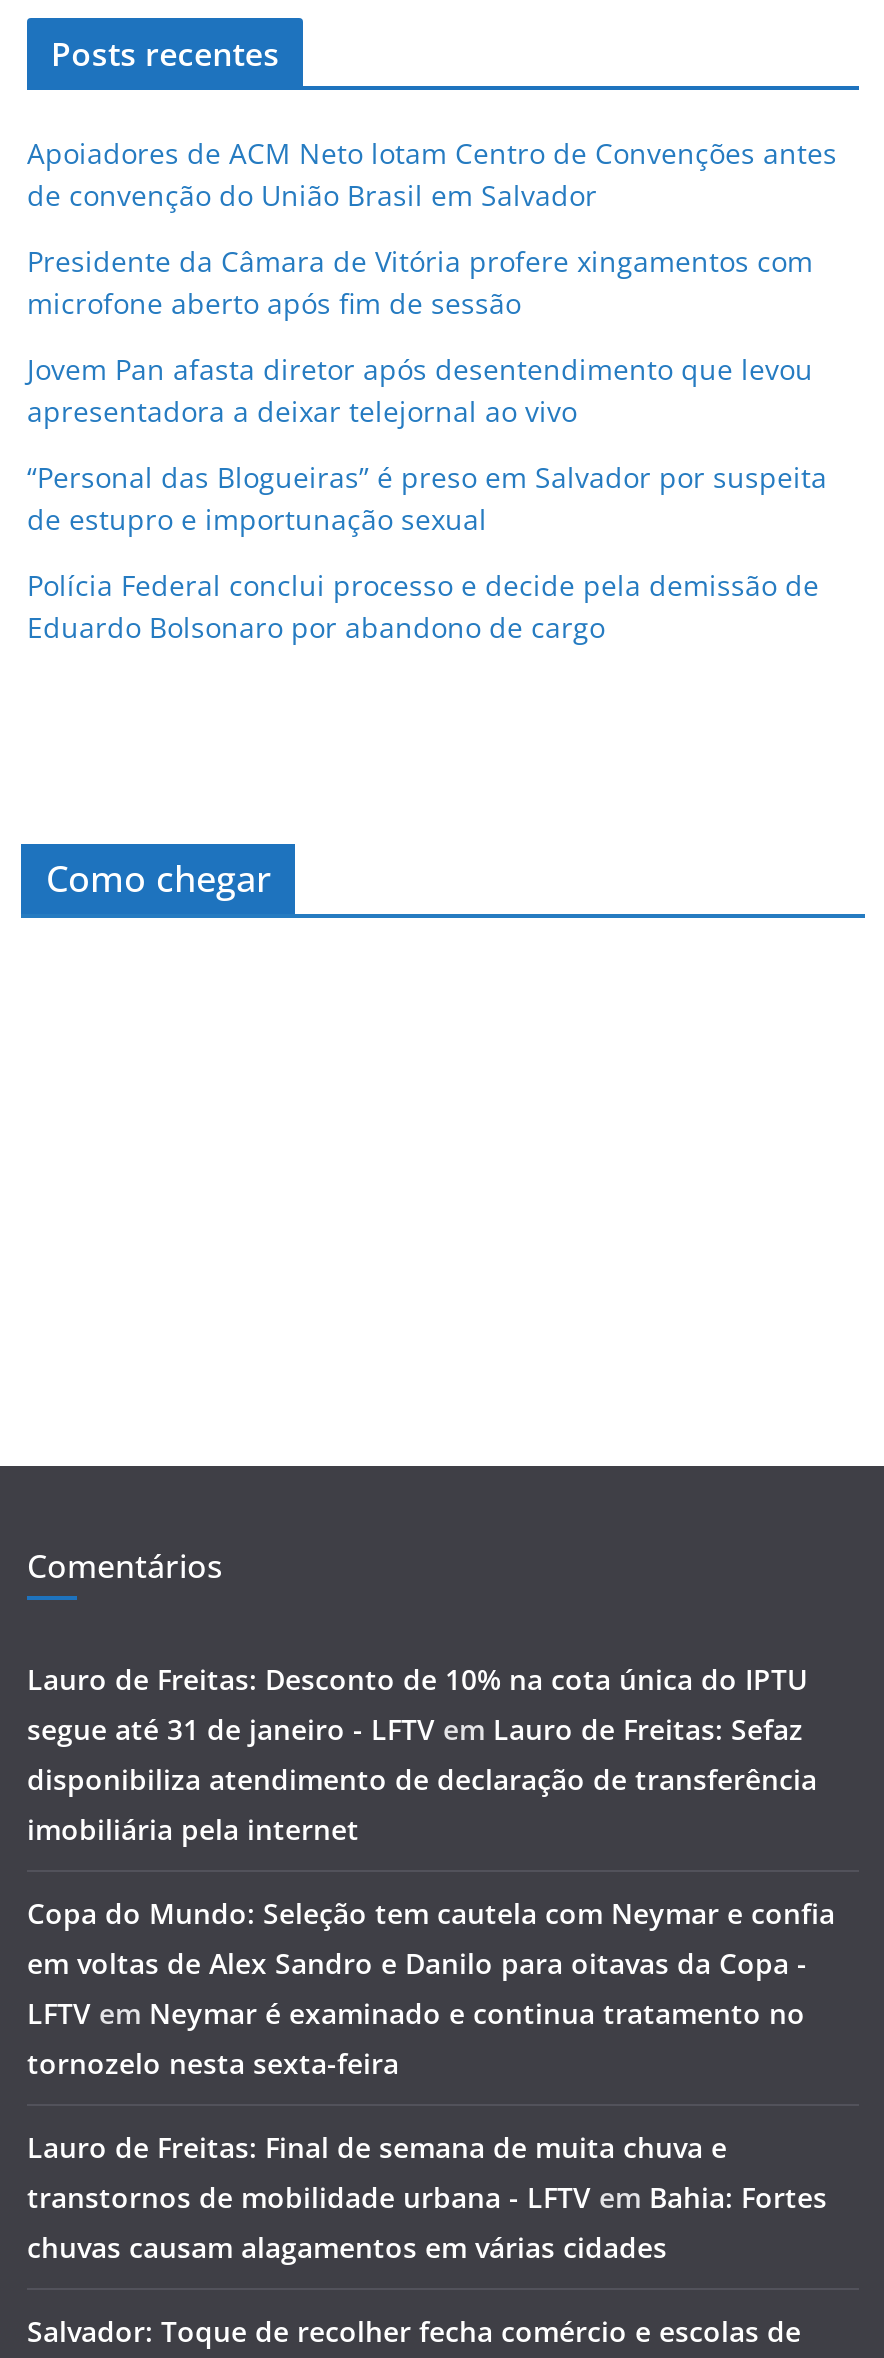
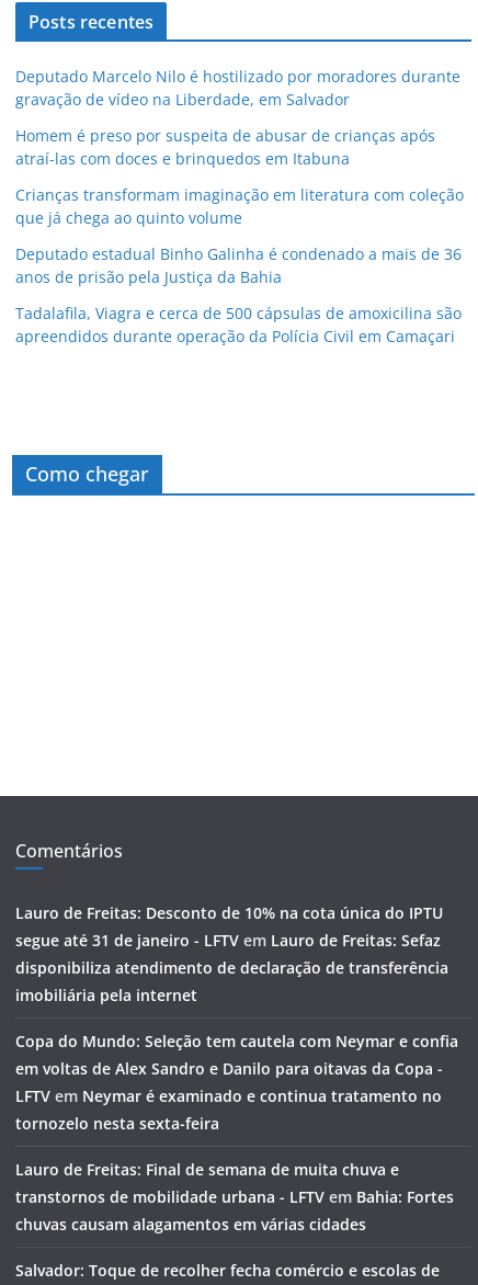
- Apoiadores de ACM Neto lotam Centro de Convenções antes
- de convenção do União Brasil em Salvador
+ Deputado Marcelo Nilo é hostilizado por moradores durante
+ gravação de vídeo na Liberdade, em Salvador

- Presidente da Câmara de Vitória profere xingamentos com
- microfone aberto após fim de sessão
+ Homem é preso por suspeita de abusar de crianças após
+ atraí-las com doces e brinquedos em Itabuna

- Jovem Pan afasta diretor após desentendimento que levou
- apresentadora a deixar telejornal ao vivo
+ Crianças transformam imaginação em literatura com coleção
+ que já chega ao quinto volume

- “Personal das Blogueiras” é preso em Salvador por suspeita
- de estupro e importunação sexual
+ Deputado estadual Binho Galinha é condenado a mais de 36
+ anos de prisão pela Justiça da Bahia

- Polícia Federal conclui processo e decide pela demissão de
- Eduardo Bolsonaro por abandono de cargo
+ Tadalafila, Viagra e cerca de 500 cápsulas de amoxicilina são
+ apreendidos durante operação da Polícia Civil em Camaçari
